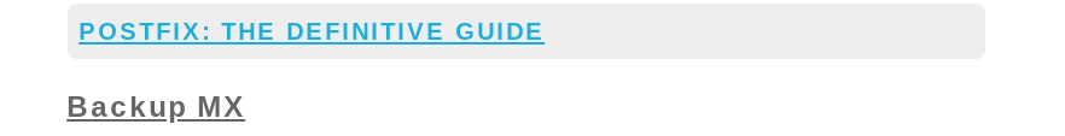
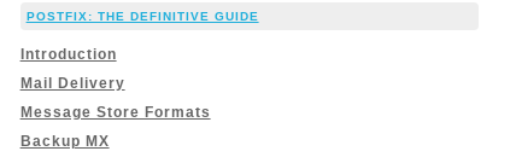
+ Introduction
+ Mail Delivery
+ Message Store Formats
